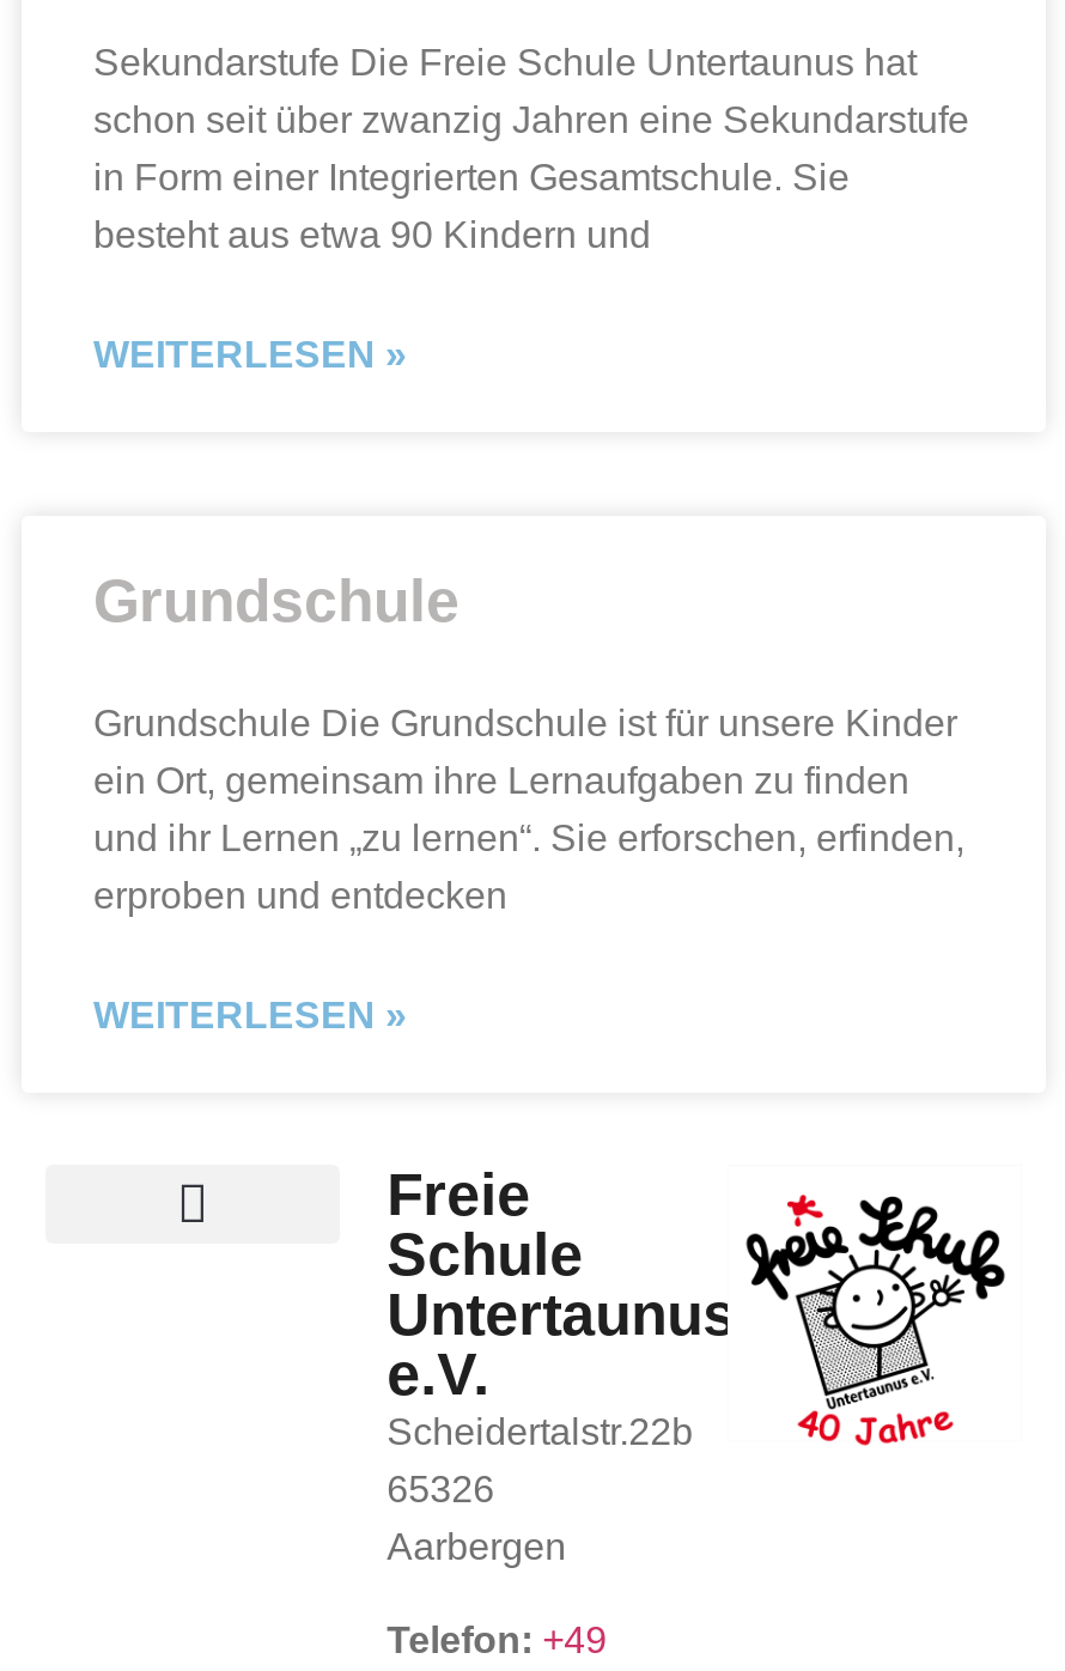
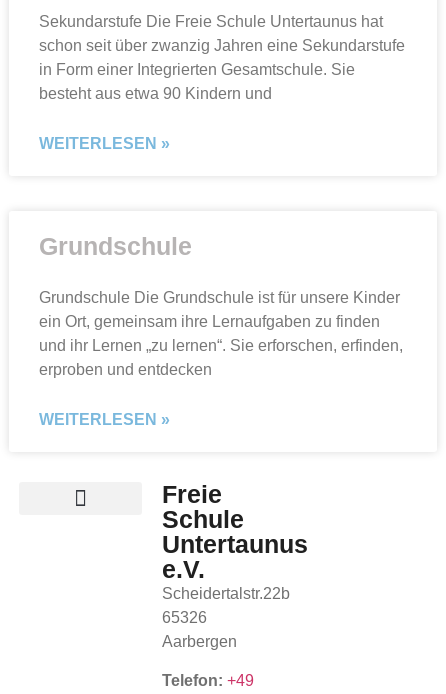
- [image]
